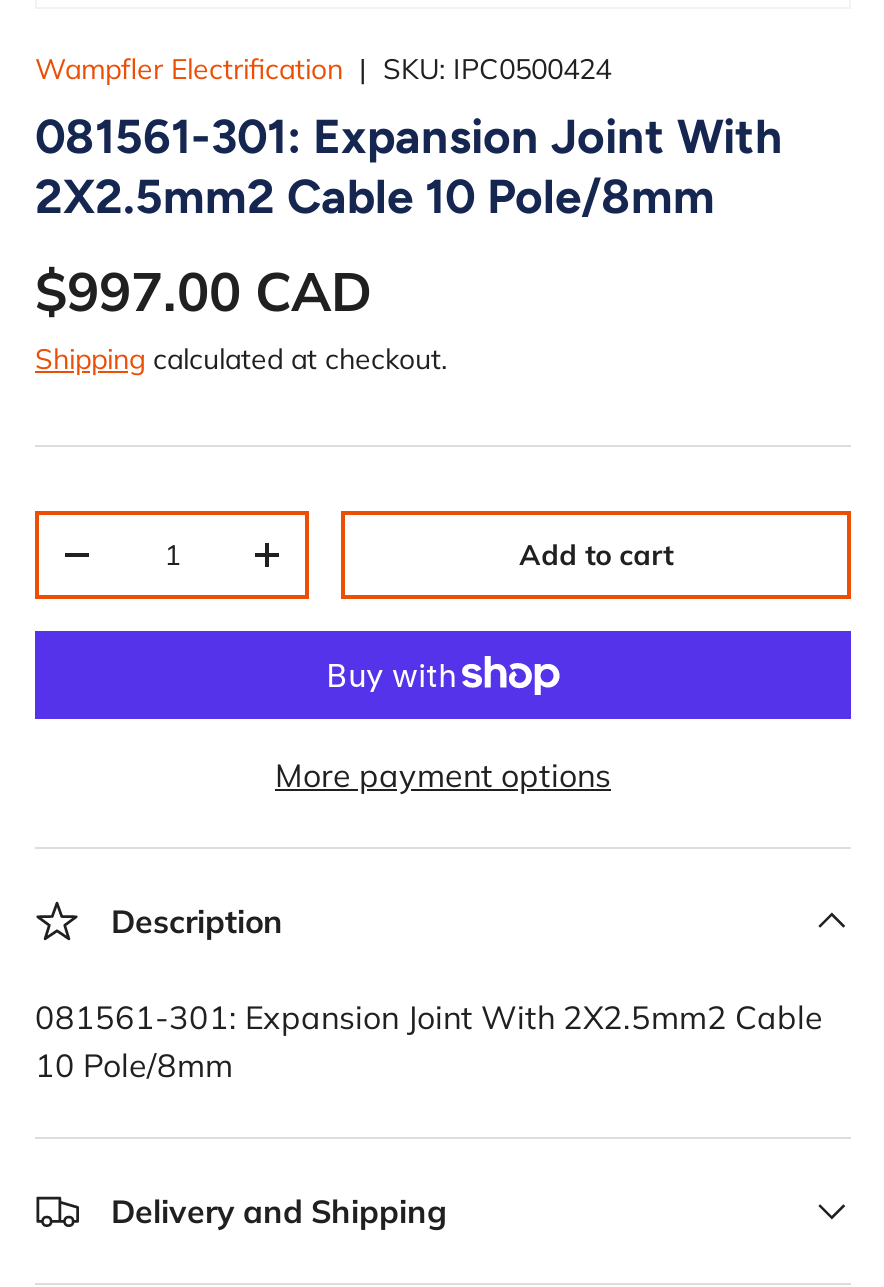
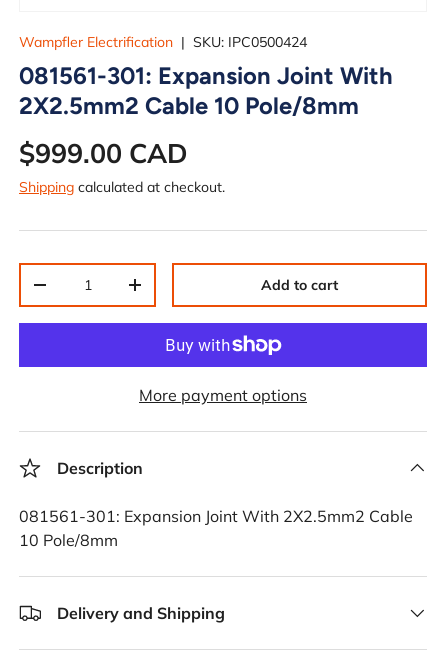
- $997.00 CAD
+ $999.00 CAD
